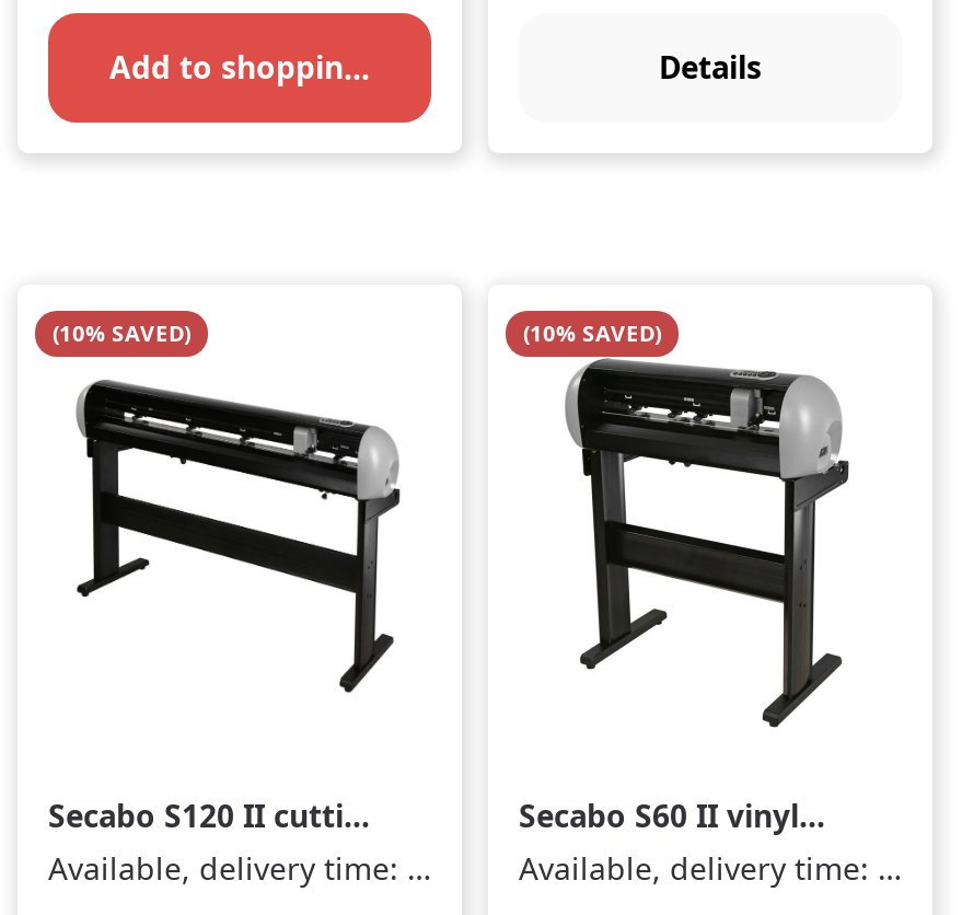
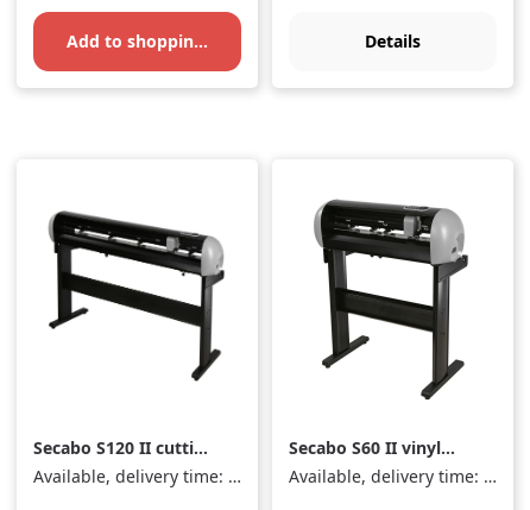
- (10% SAVED)

- (10% SAVED)
